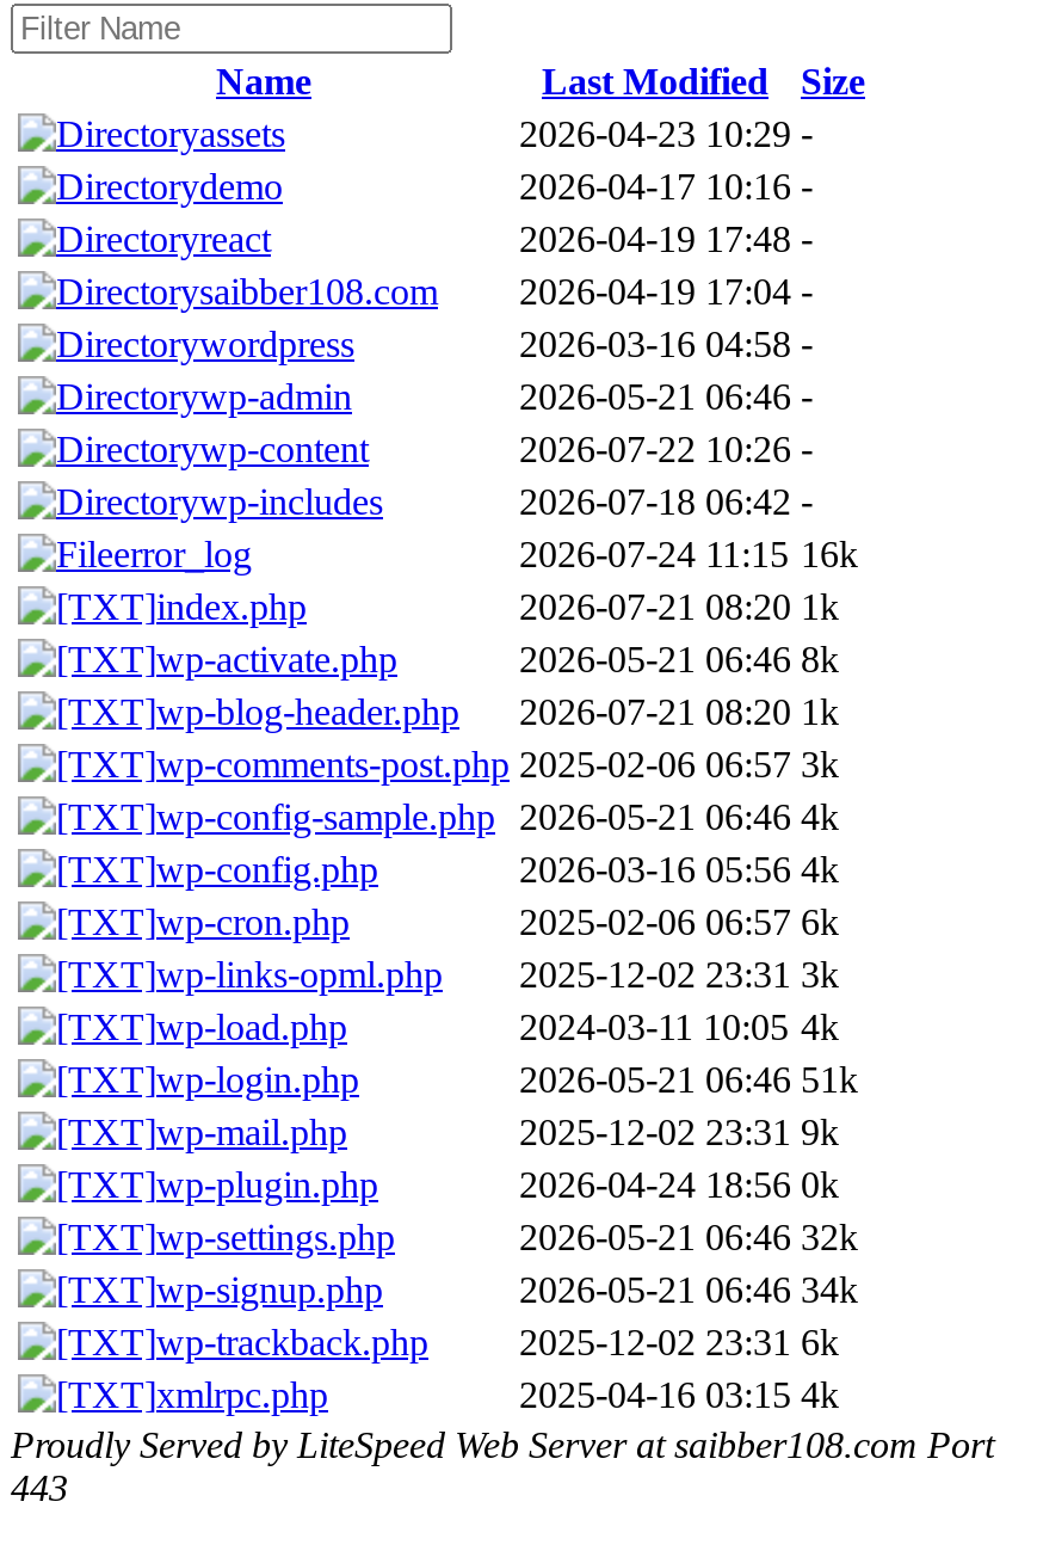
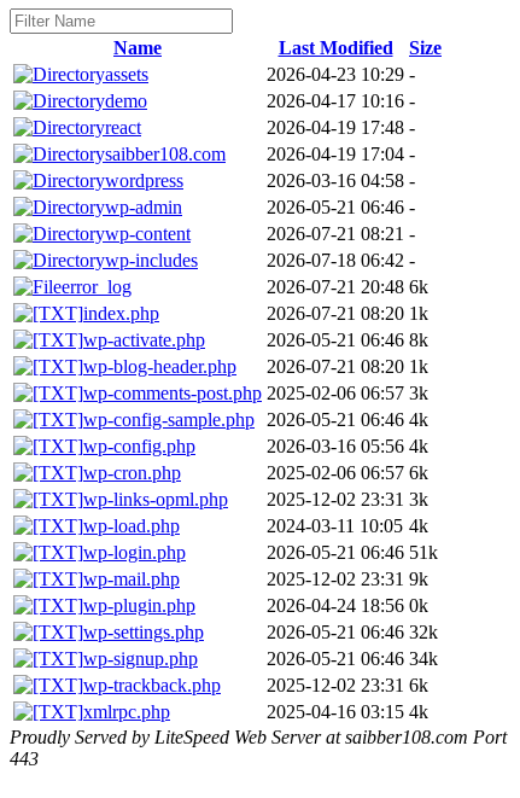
- 2026-07-22 10:26 -
+ 2026-07-21 08:21 -

- 2026-07-24 11:15 16k
+ 2026-07-21 20:48 6k
